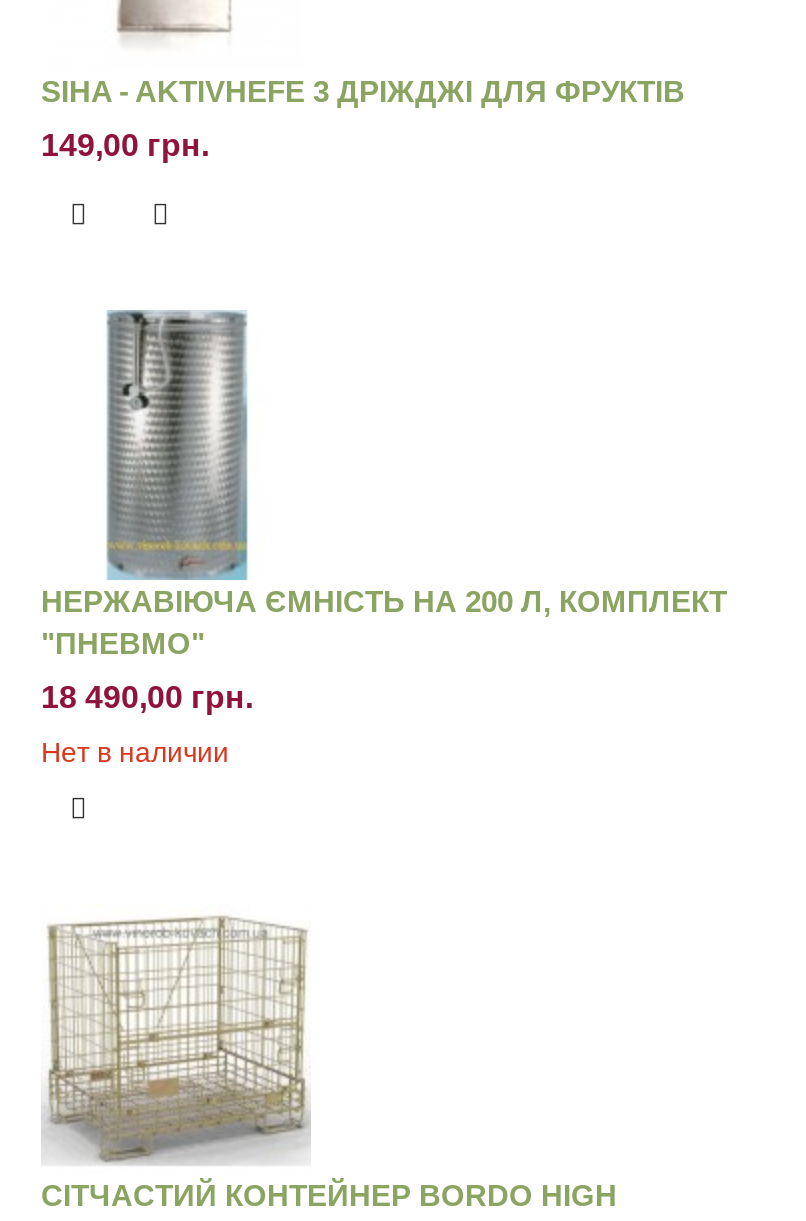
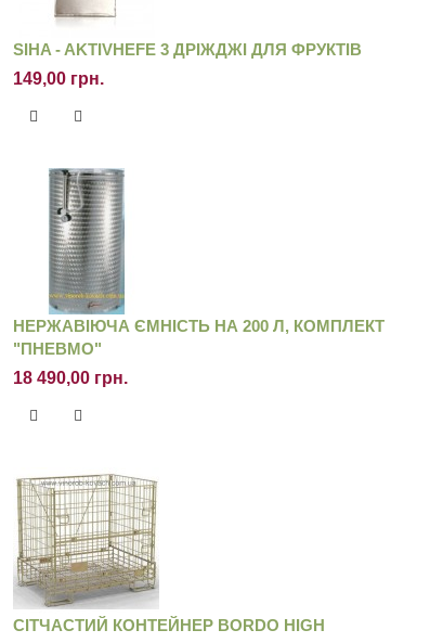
- Нет в наличии
